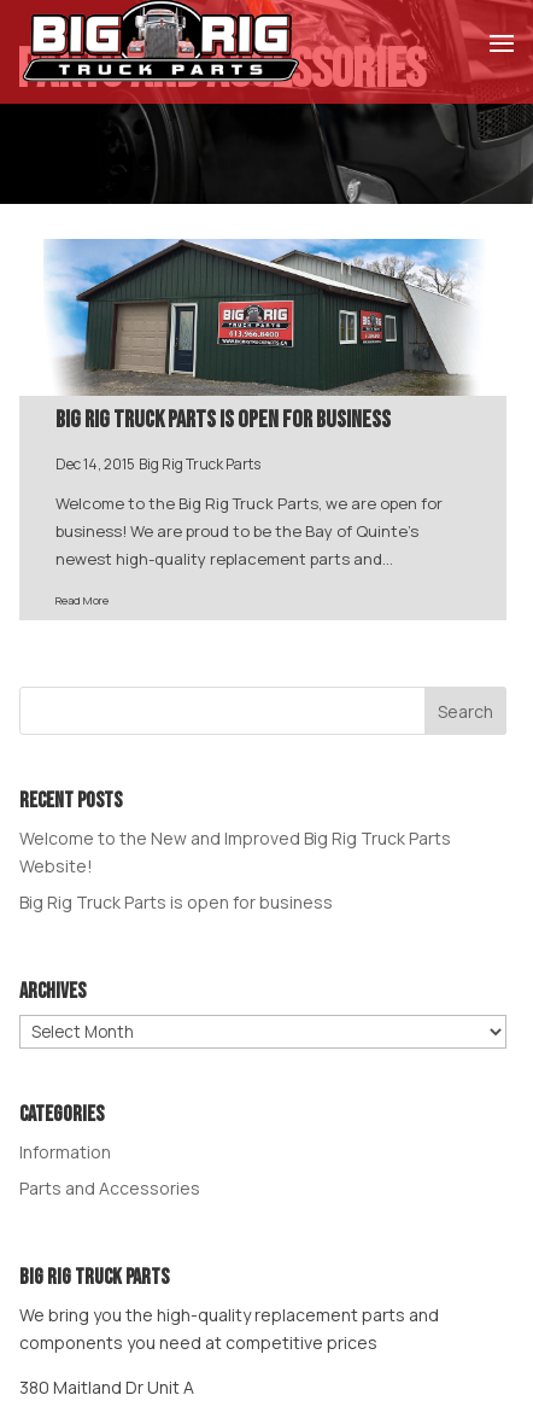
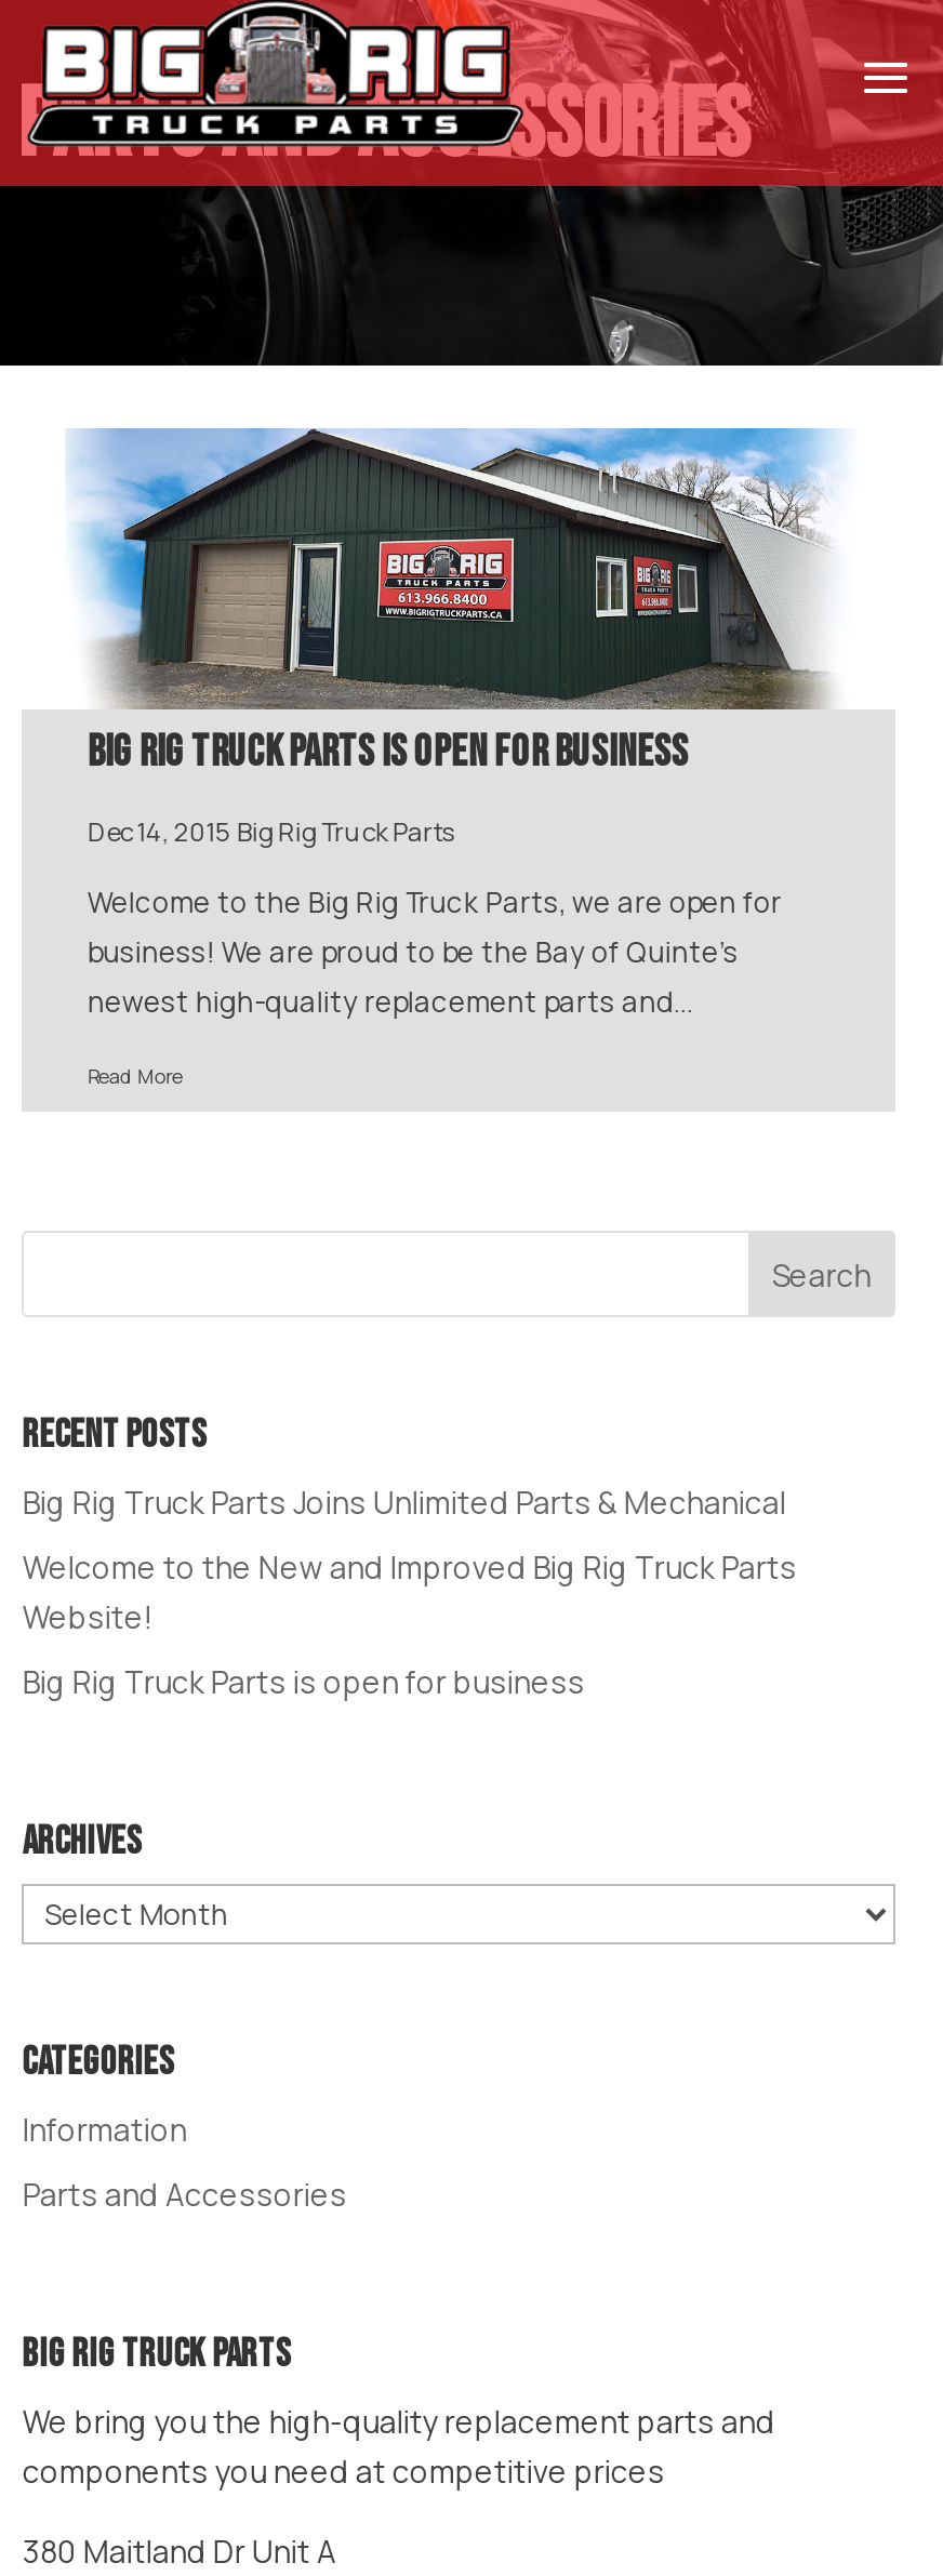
+ Big Rig Truck Parts Joins Unlimited Parts & Mechanical
